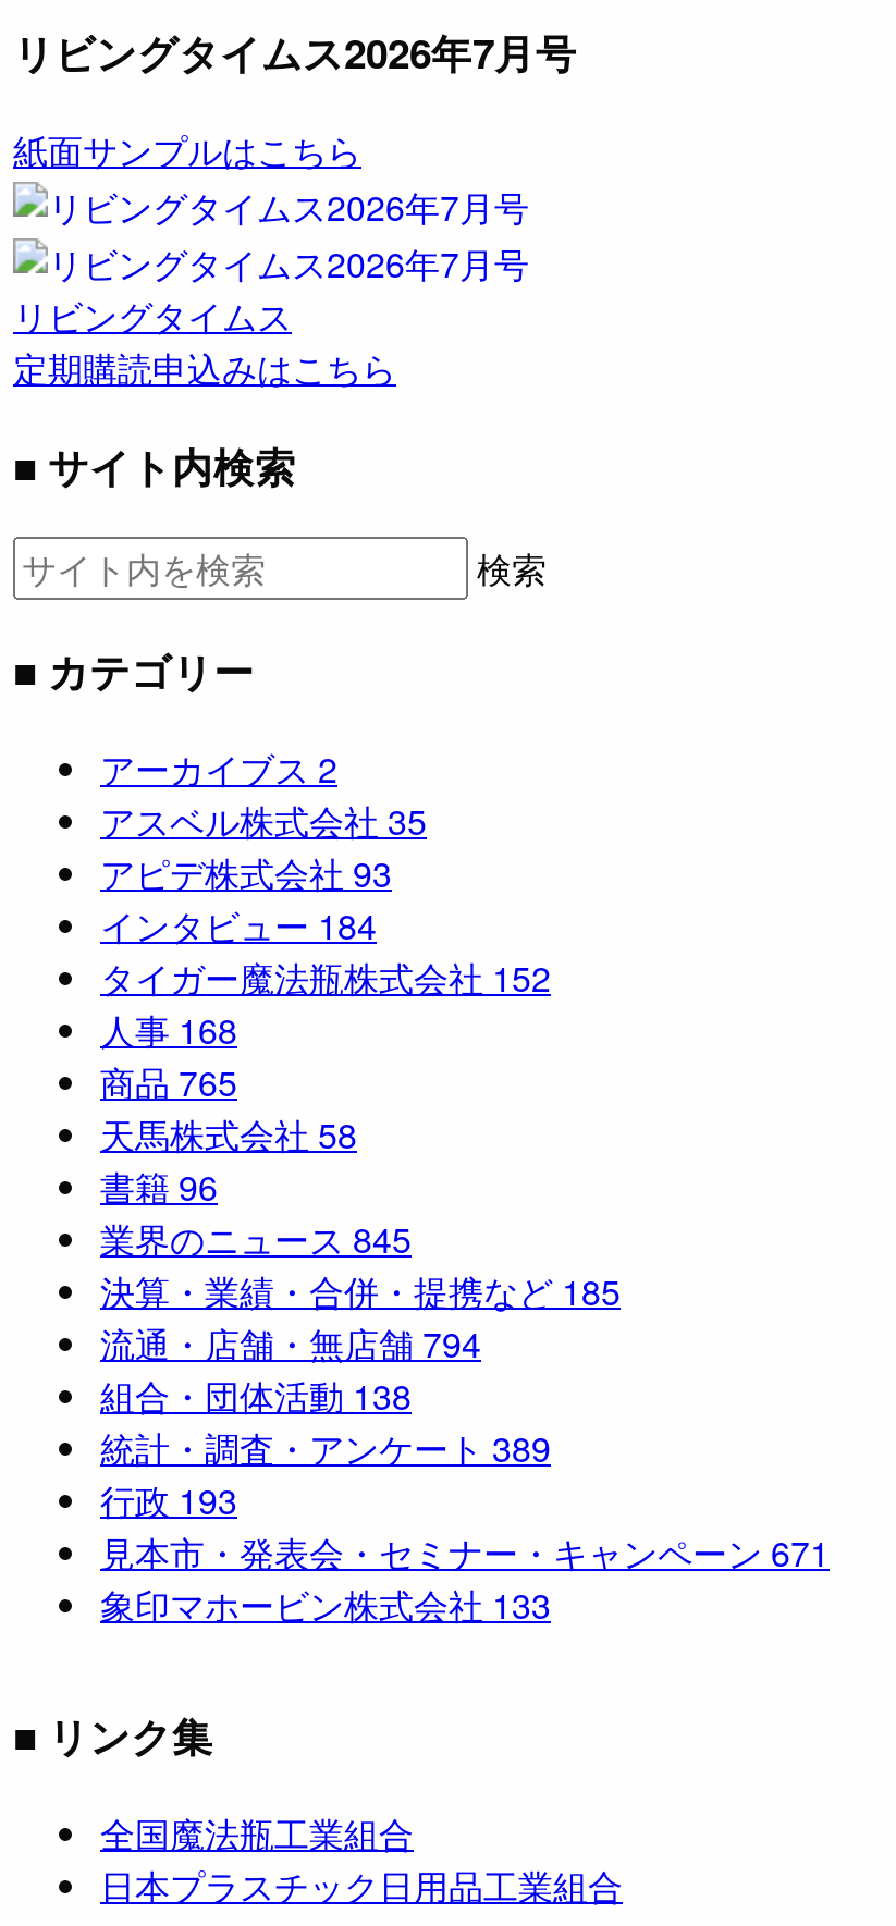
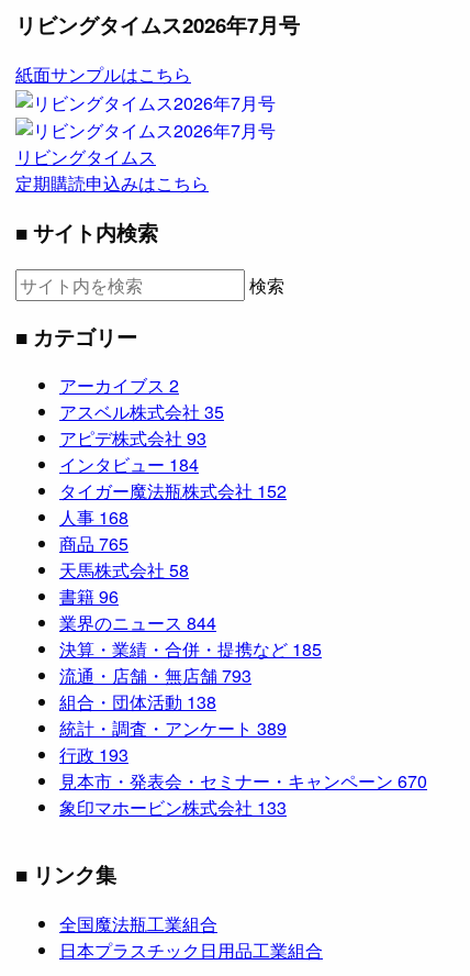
- 業界のニュース845
+ 業界のニュース844

- 流通・店舗・無店舗794
+ 流通・店舗・無店舗793

- 見本市・発表会・セミナー・キャンペーン671
+ 見本市・発表会・セミナー・キャンペーン670
